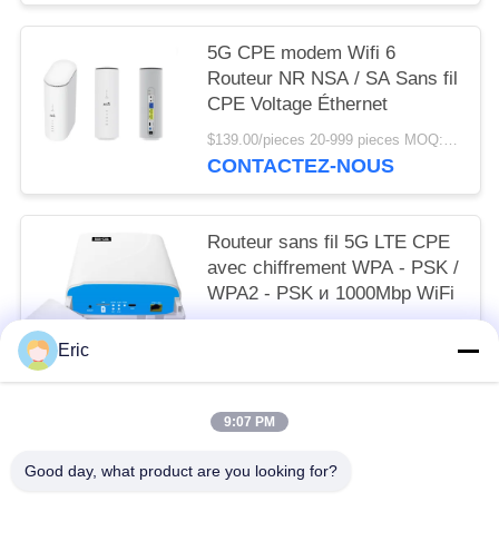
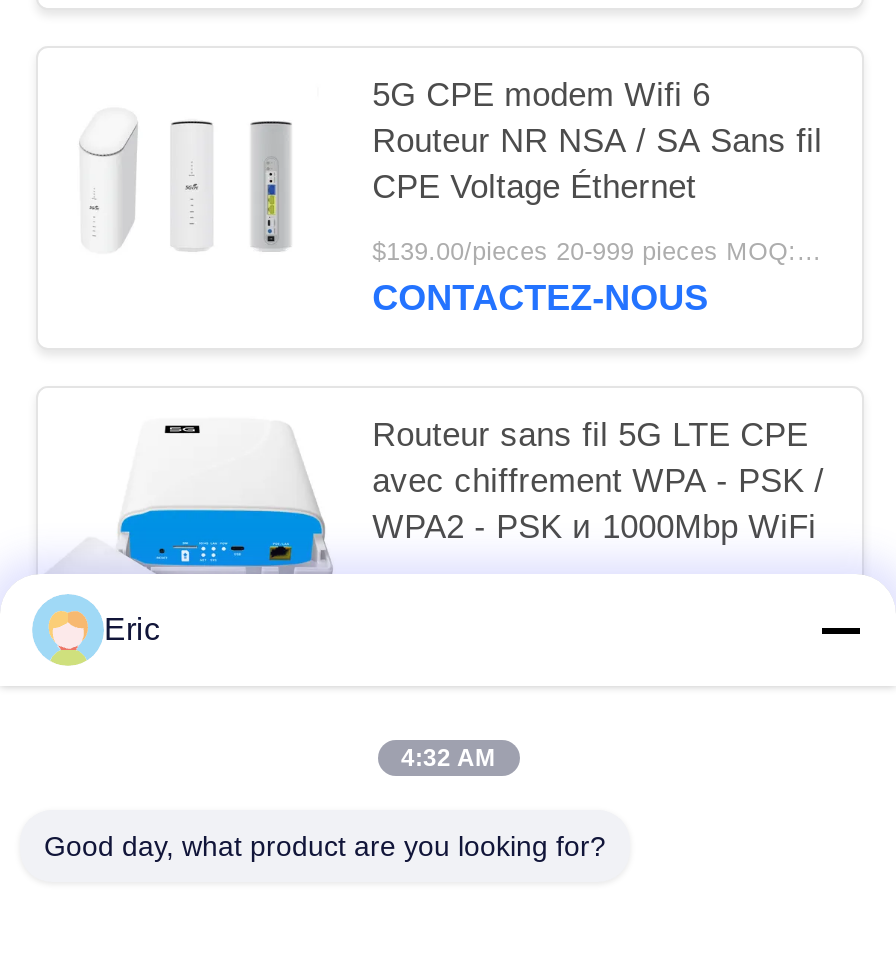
- 9:07 PM
+ 4:32 AM
